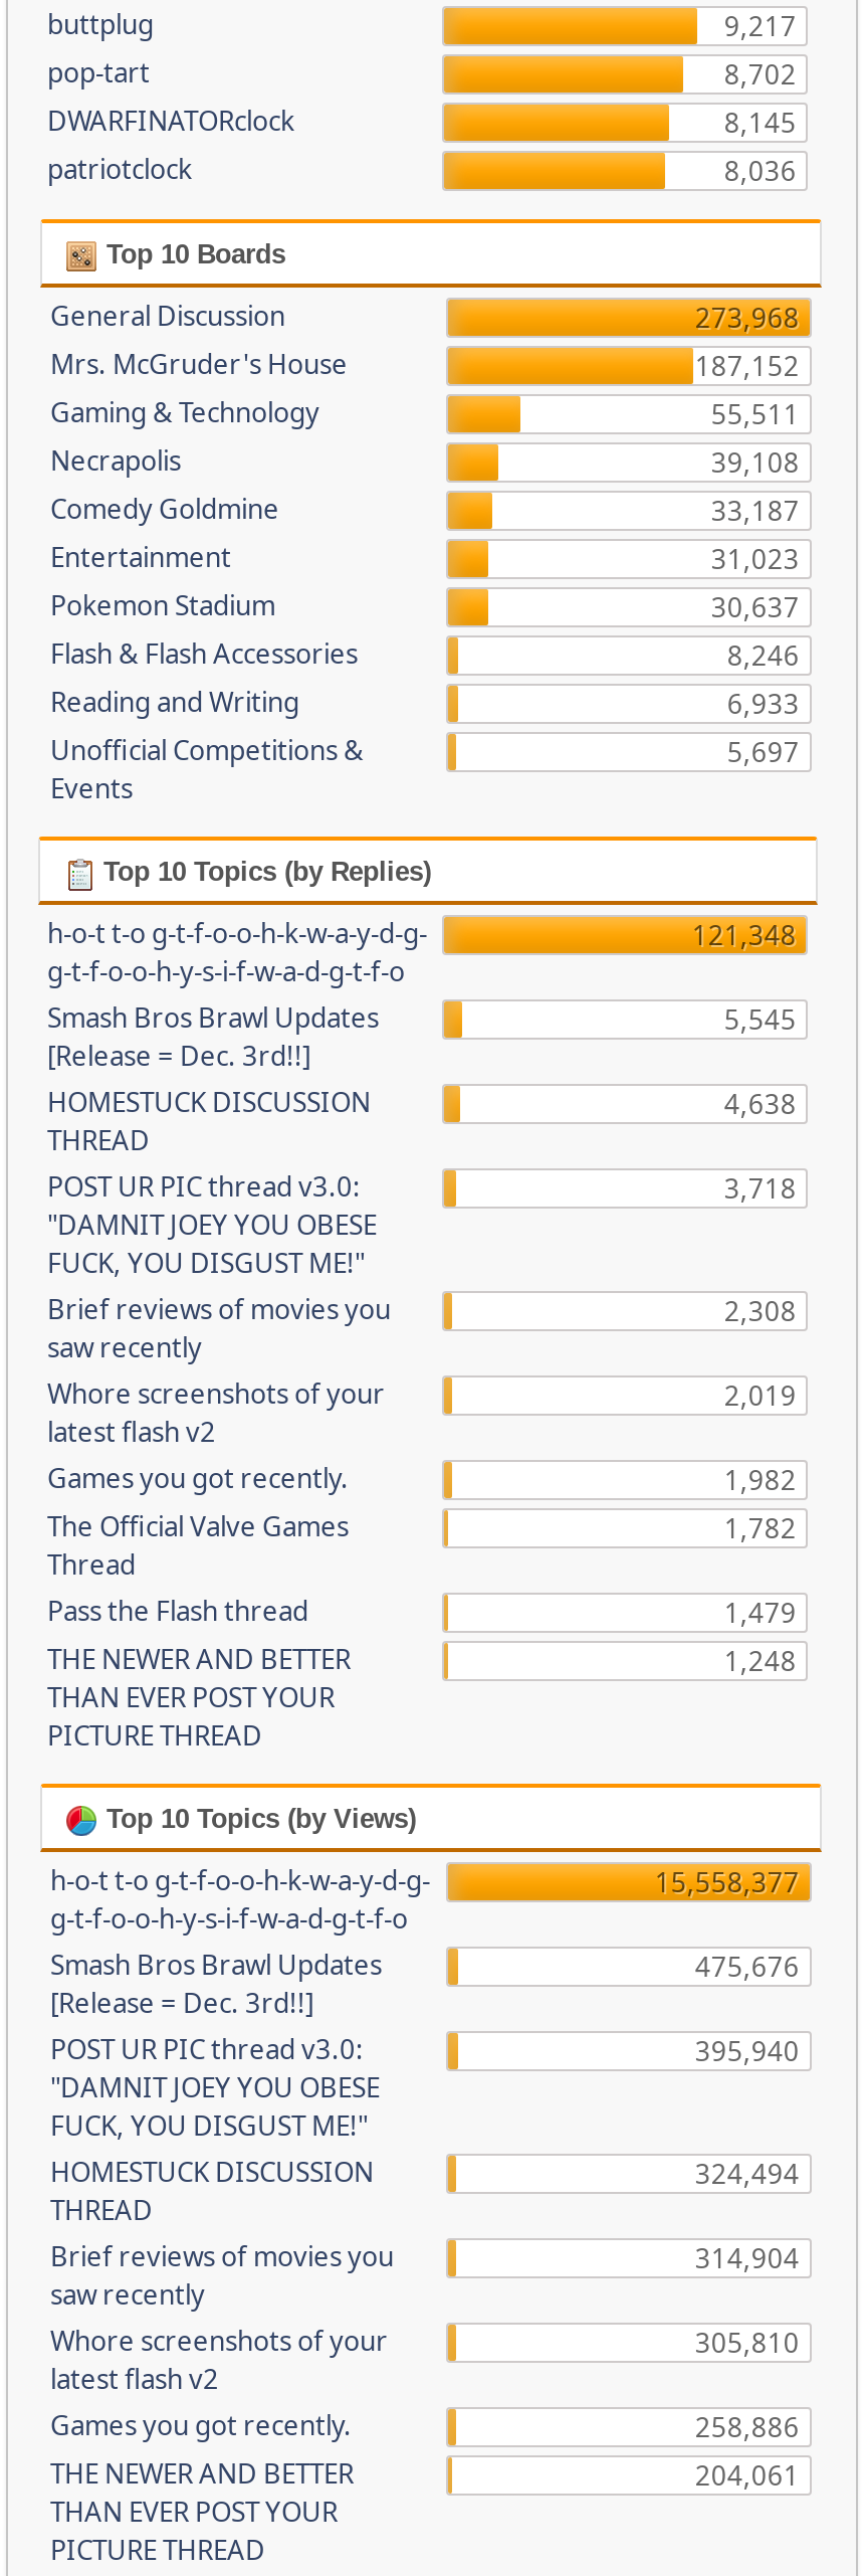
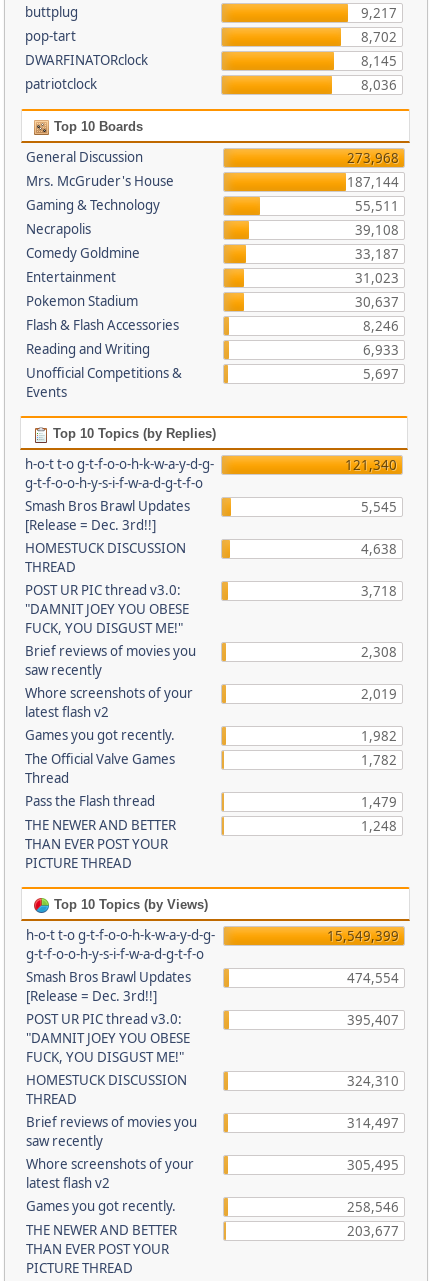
- 187,152
+ 187,144

- 121,348
+ 121,340

- 15,558,377
+ 15,549,399

- 475,676
+ 474,554

- 395,940
+ 395,407

- 324,494
+ 324,310

- 314,904
+ 314,497

- 305,810
+ 305,495

- 258,886
+ 258,546

- 204,061
+ 203,677
